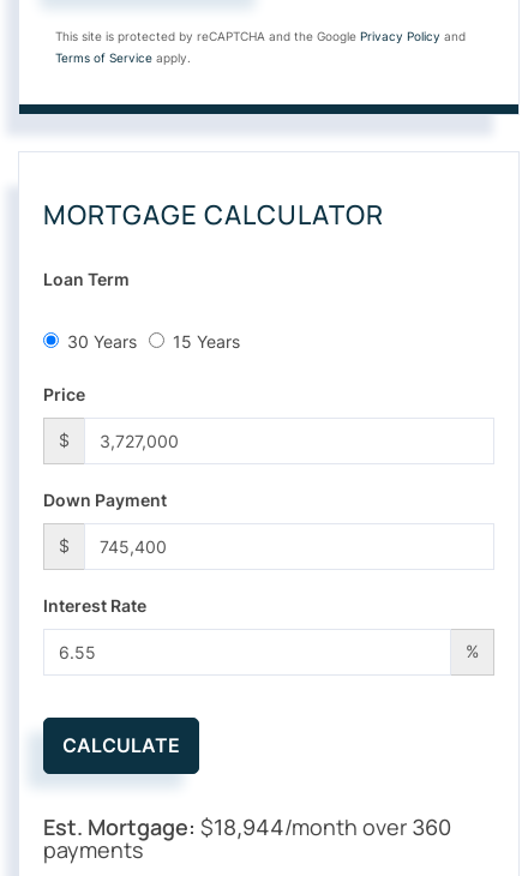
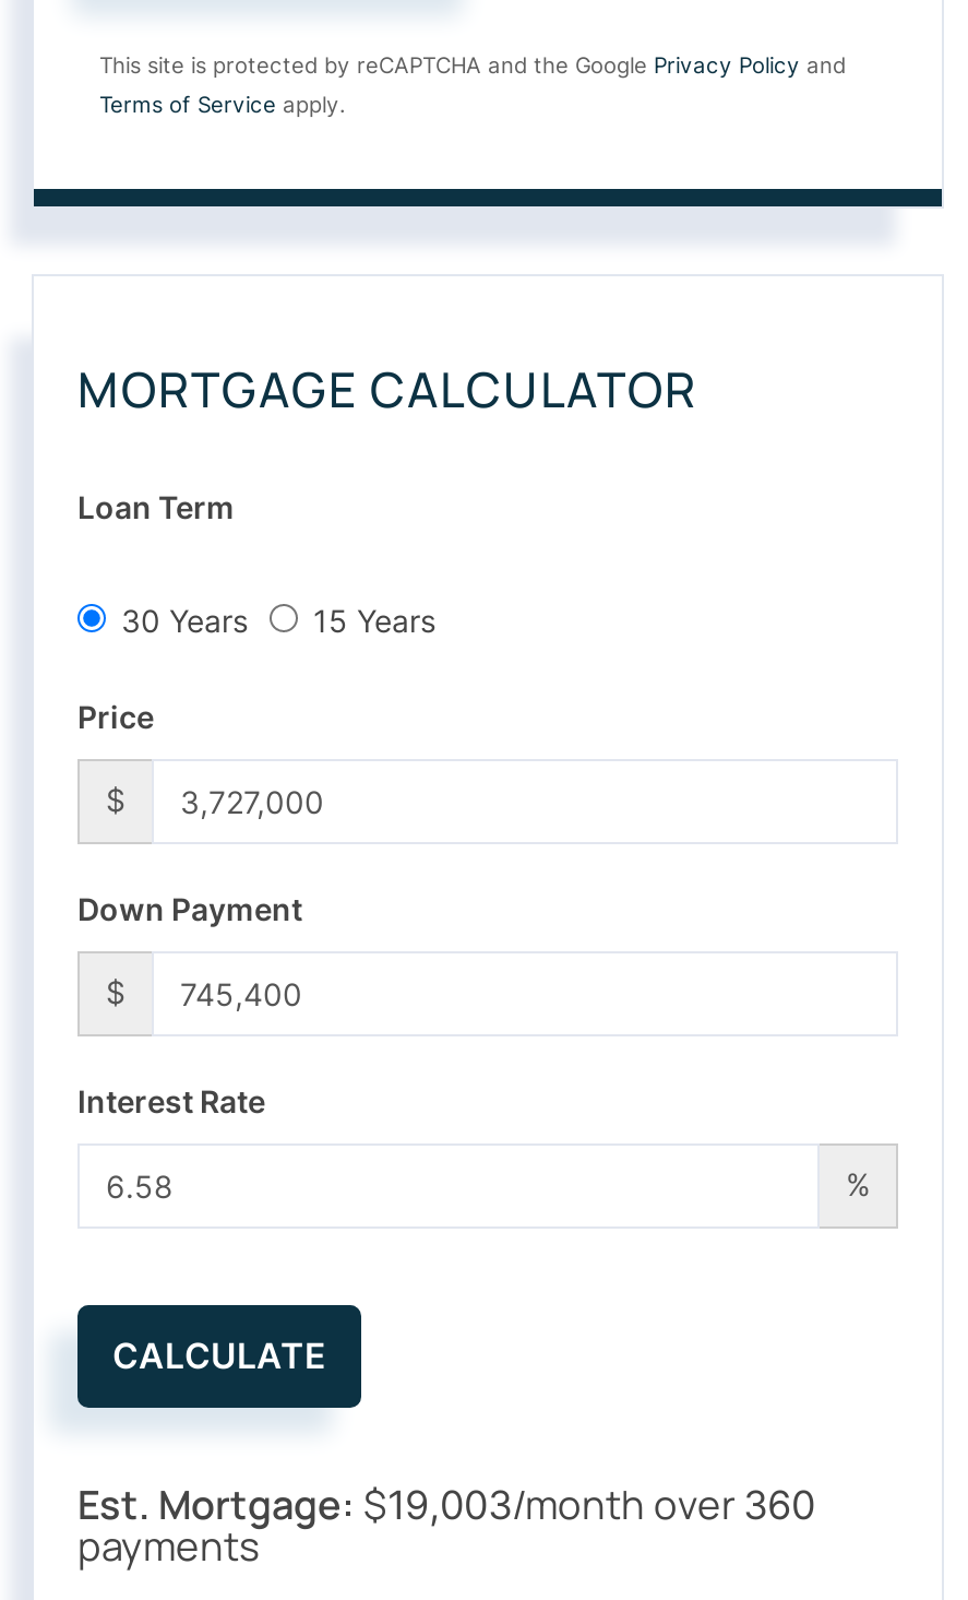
- Est. Mortgage: $18,944/month over 360
+ Est. Mortgage: $19,003/month over 360
